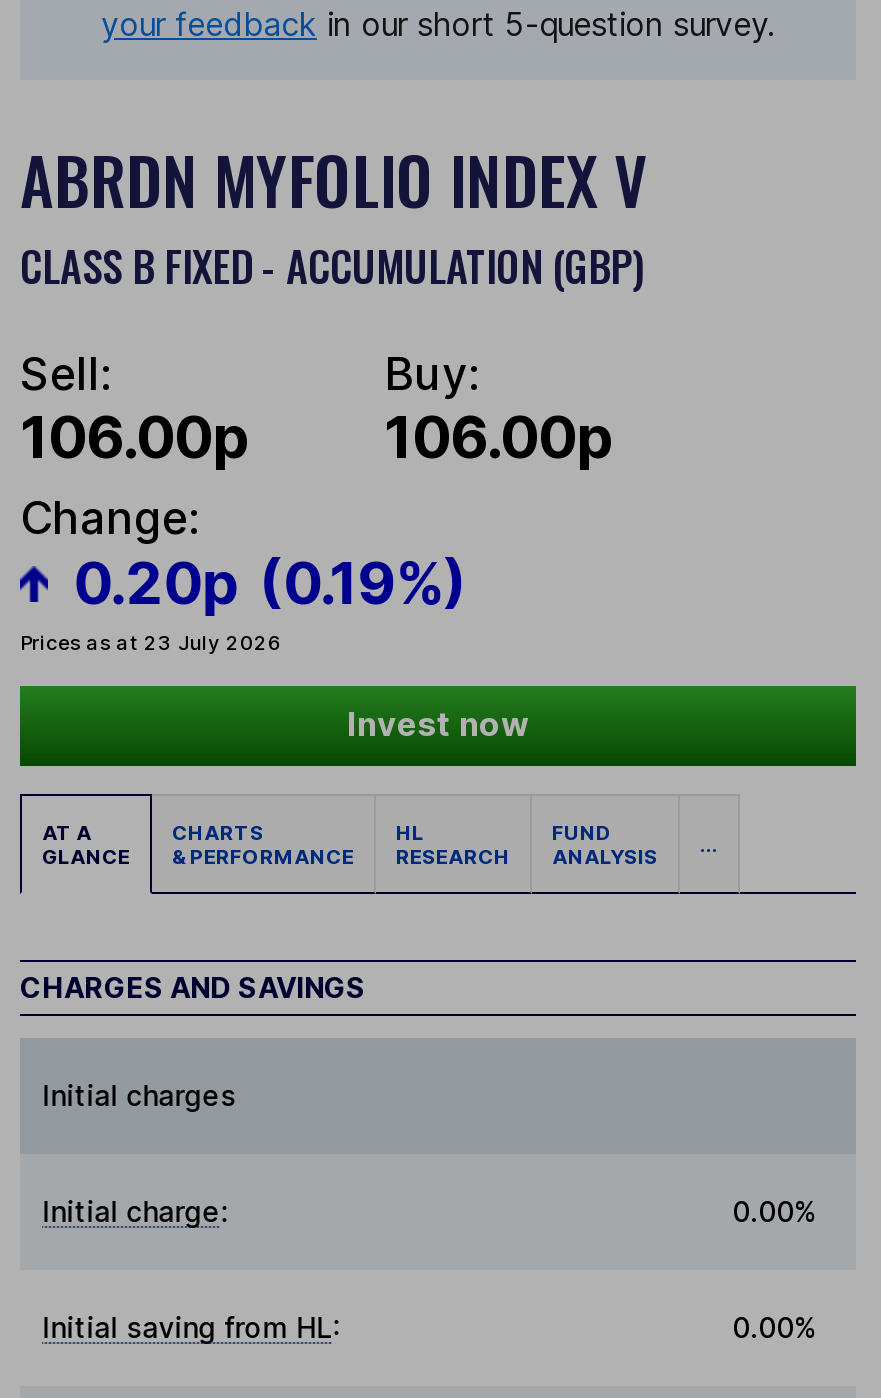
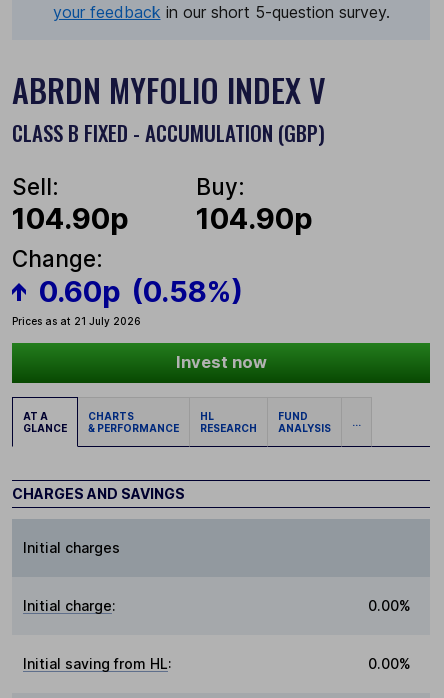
- 106.00p
+ 104.90p

- 106.00p
+ 104.90p

- 0.20p (0.19%)
- Prices as at 23 July 2026
+ 0.60p (0.58%)
+ Prices as at 21 July 2026
